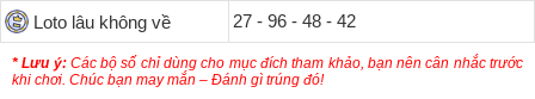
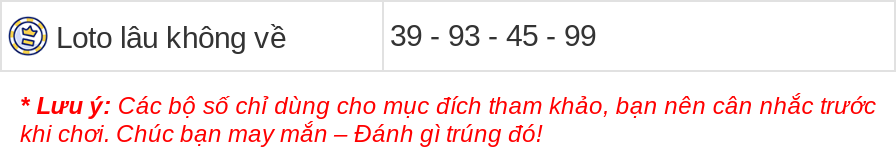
- 27 - 96 - 48 - 42
+ 39 - 93 - 45 - 99
